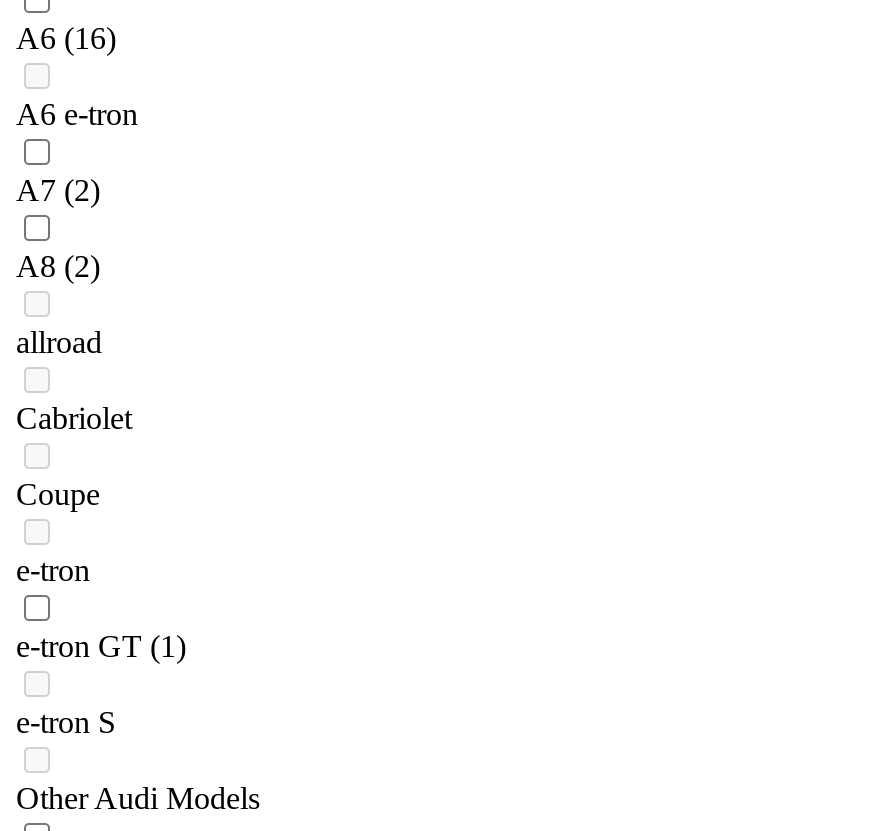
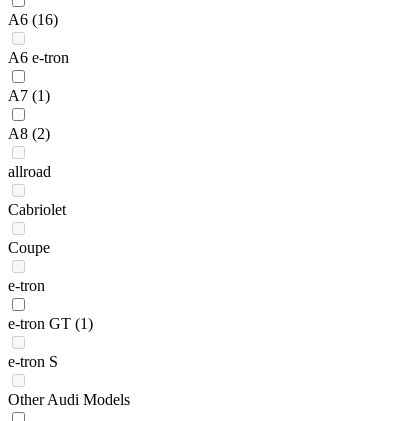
- A7 (2)
+ A7 (1)
